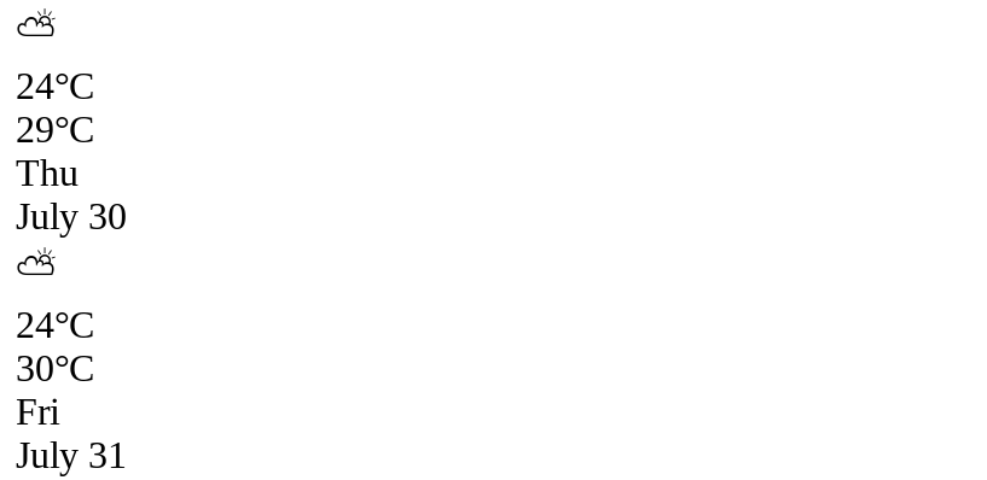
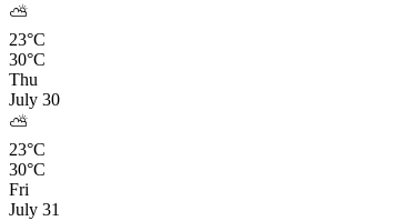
- 24°C
- 29°C
+ 23°C
+ 30°C

- 24°C
+ 23°C
